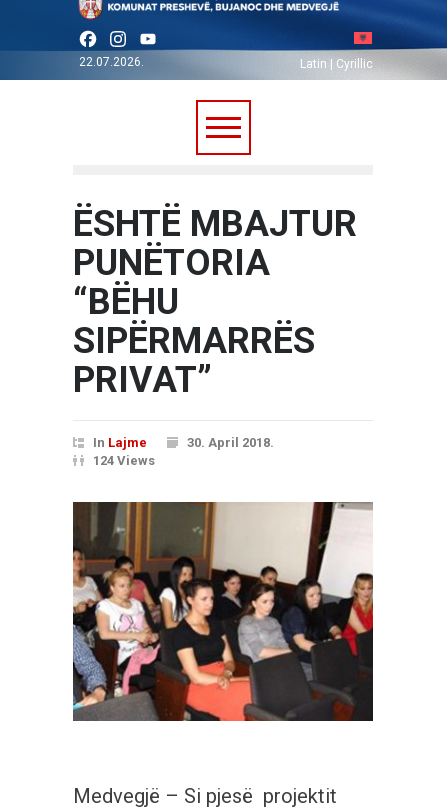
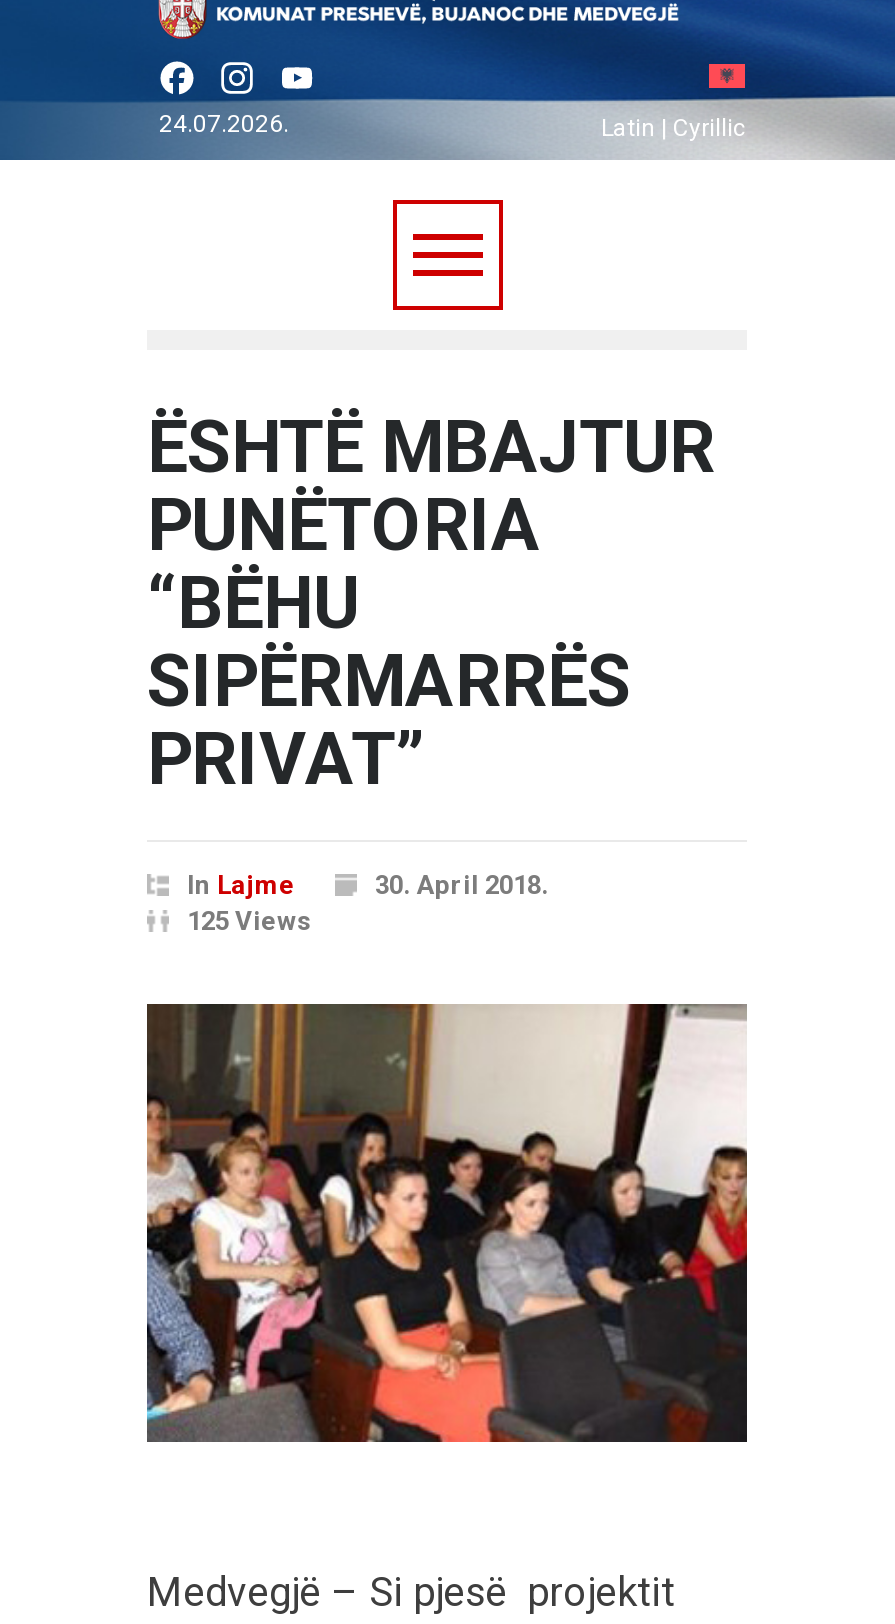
- 22.07.2026.
+ 24.07.2026.

- 124 Views
+ 125 Views
